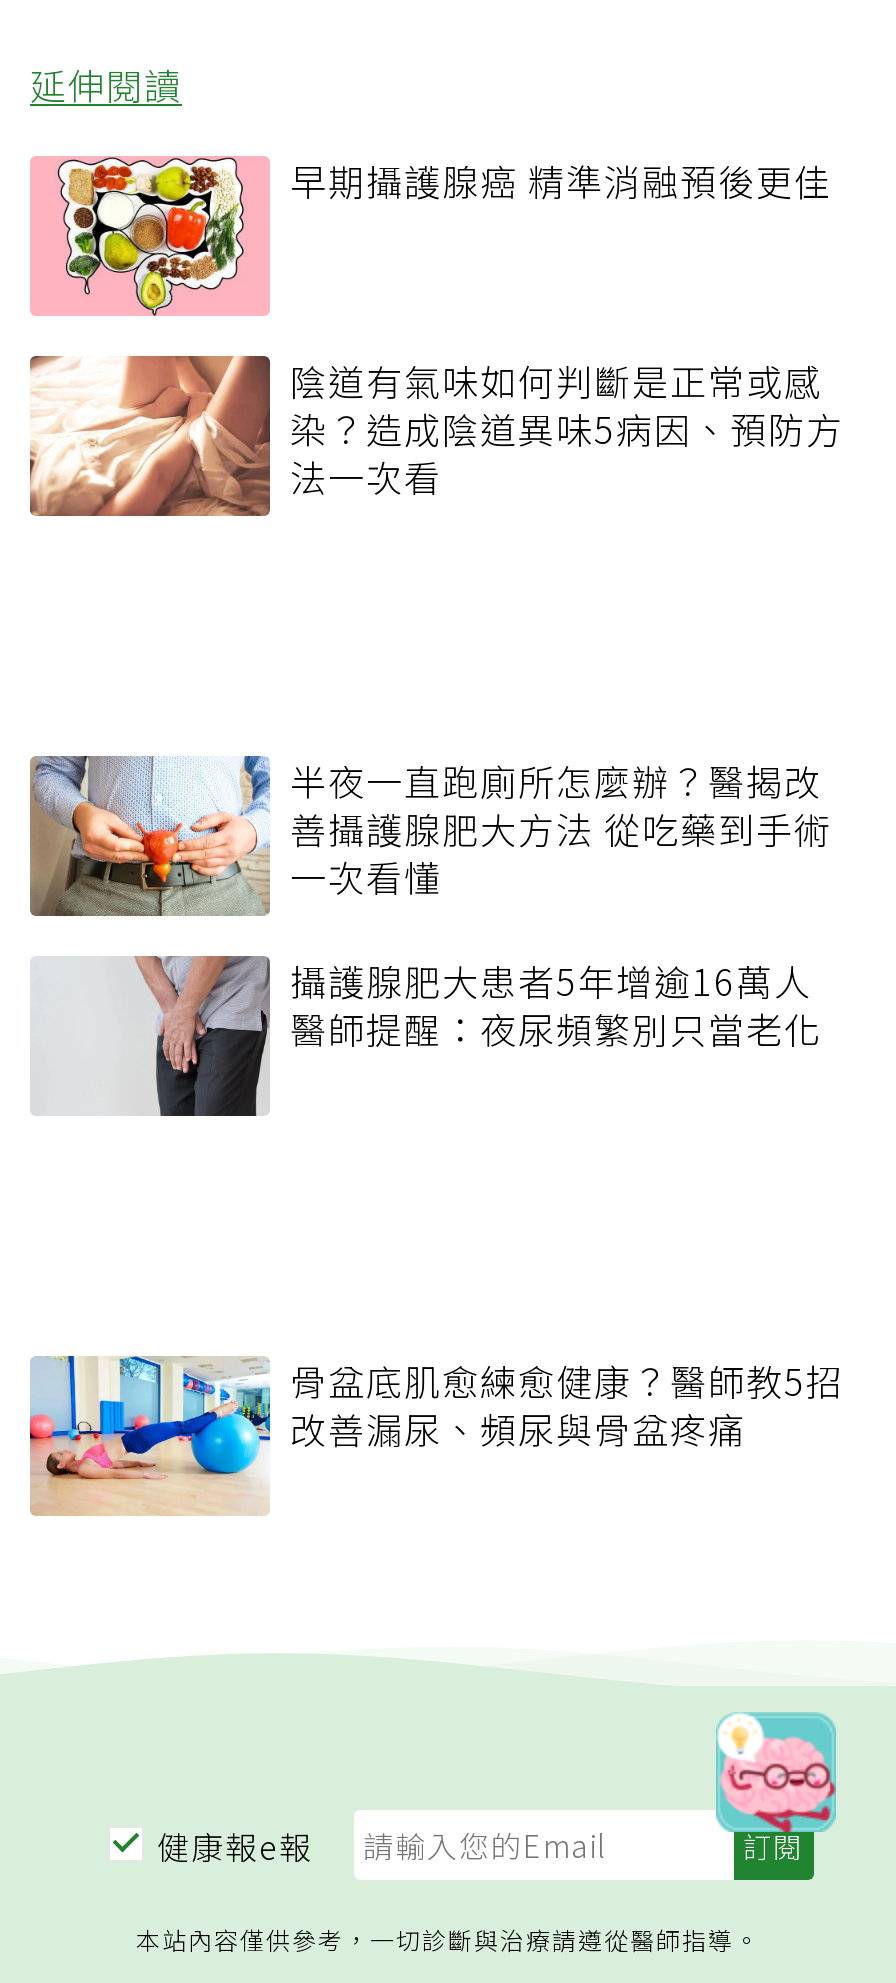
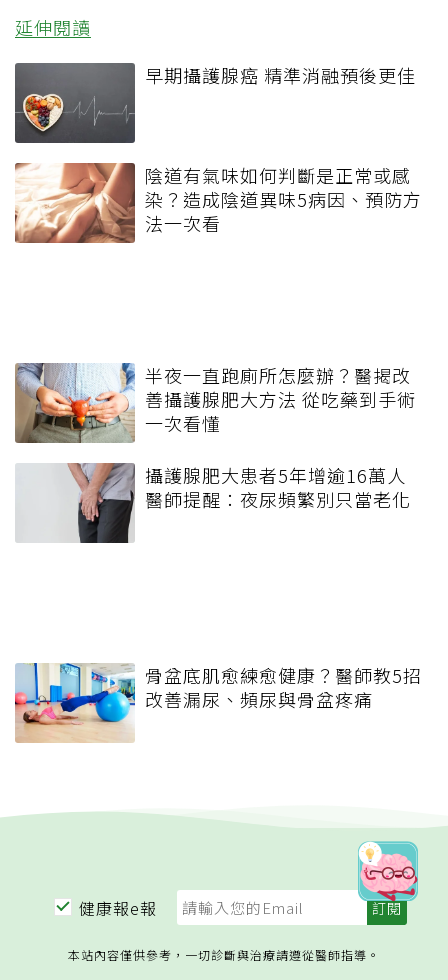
- [image]
+ [image]
